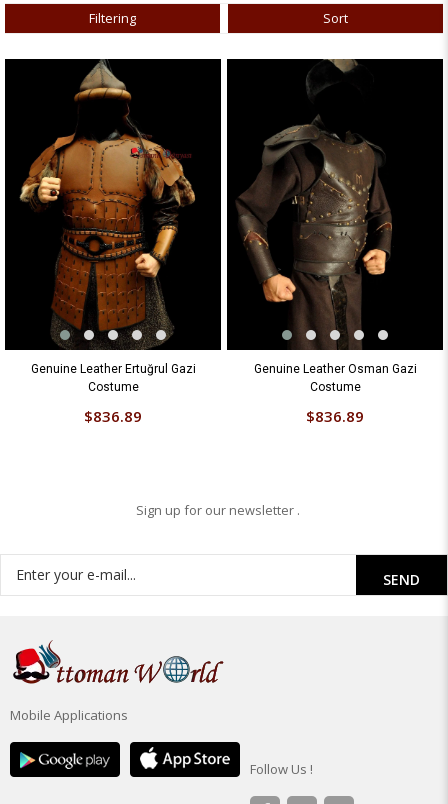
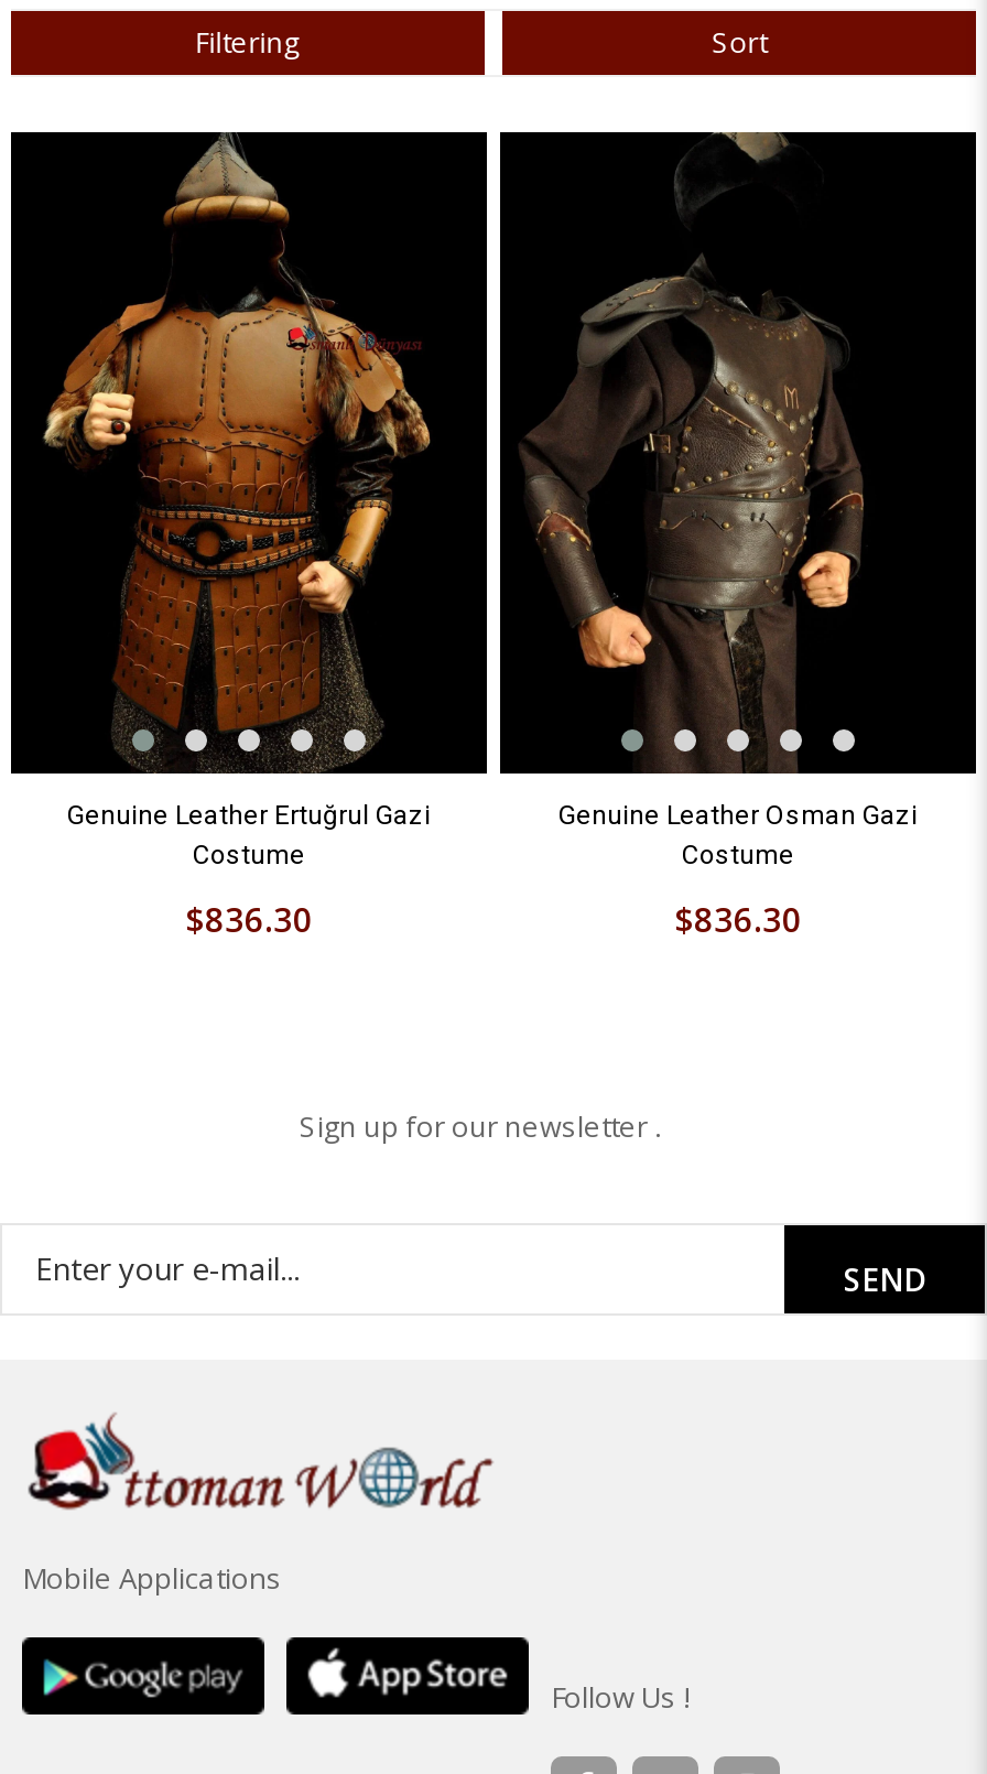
- $836.89
+ $836.30

- $836.89
+ $836.30
